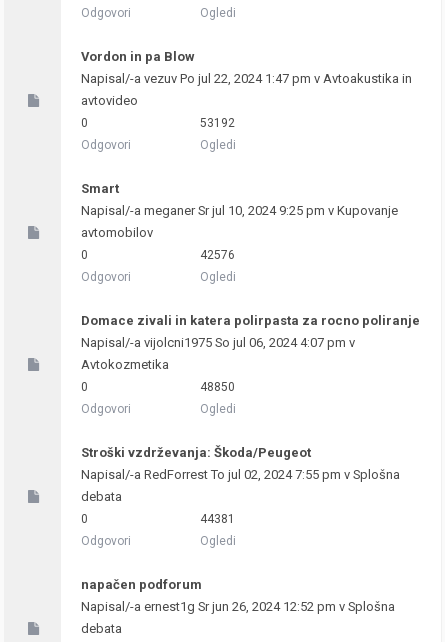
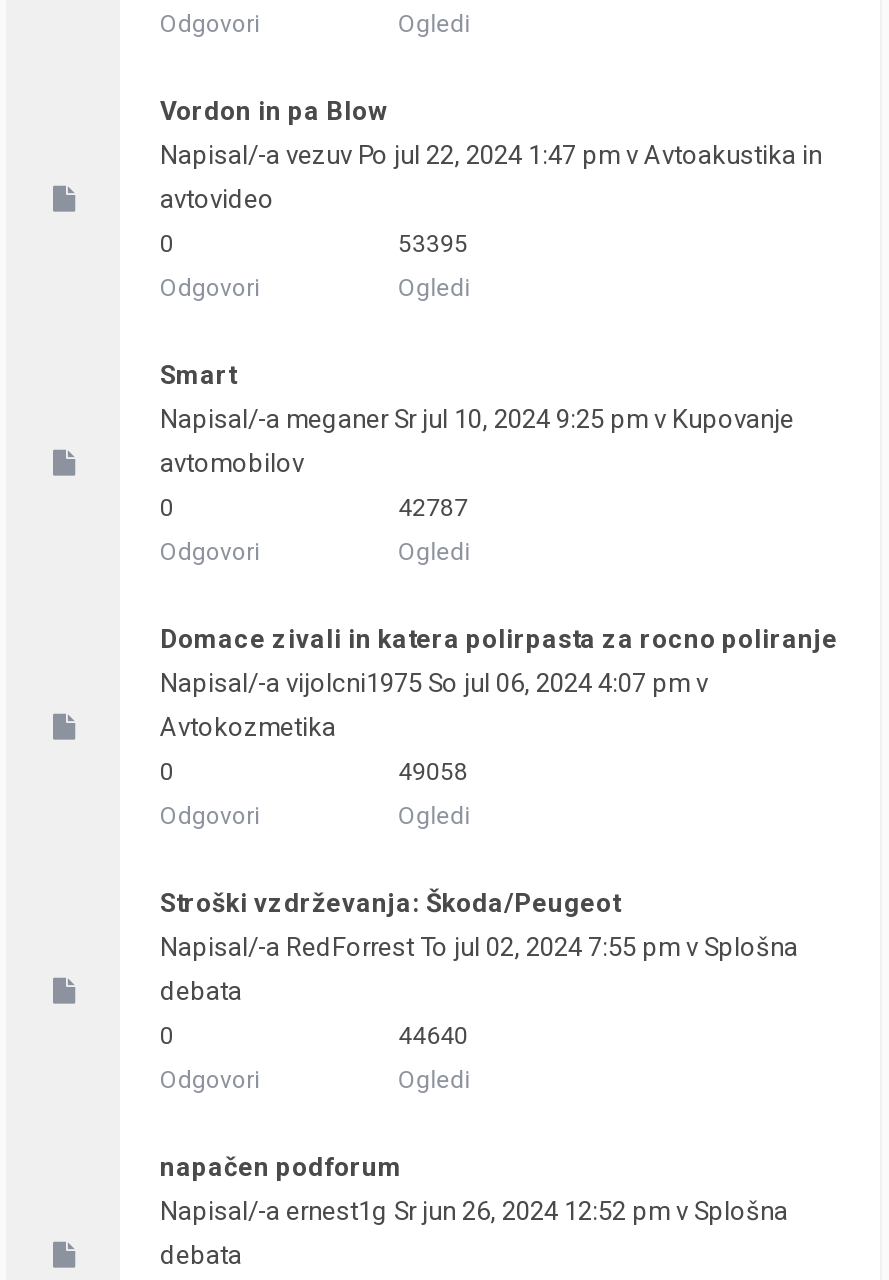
- 53192
+ 53395

- 42576
+ 42787

- 48850
+ 49058

- 44381
+ 44640
